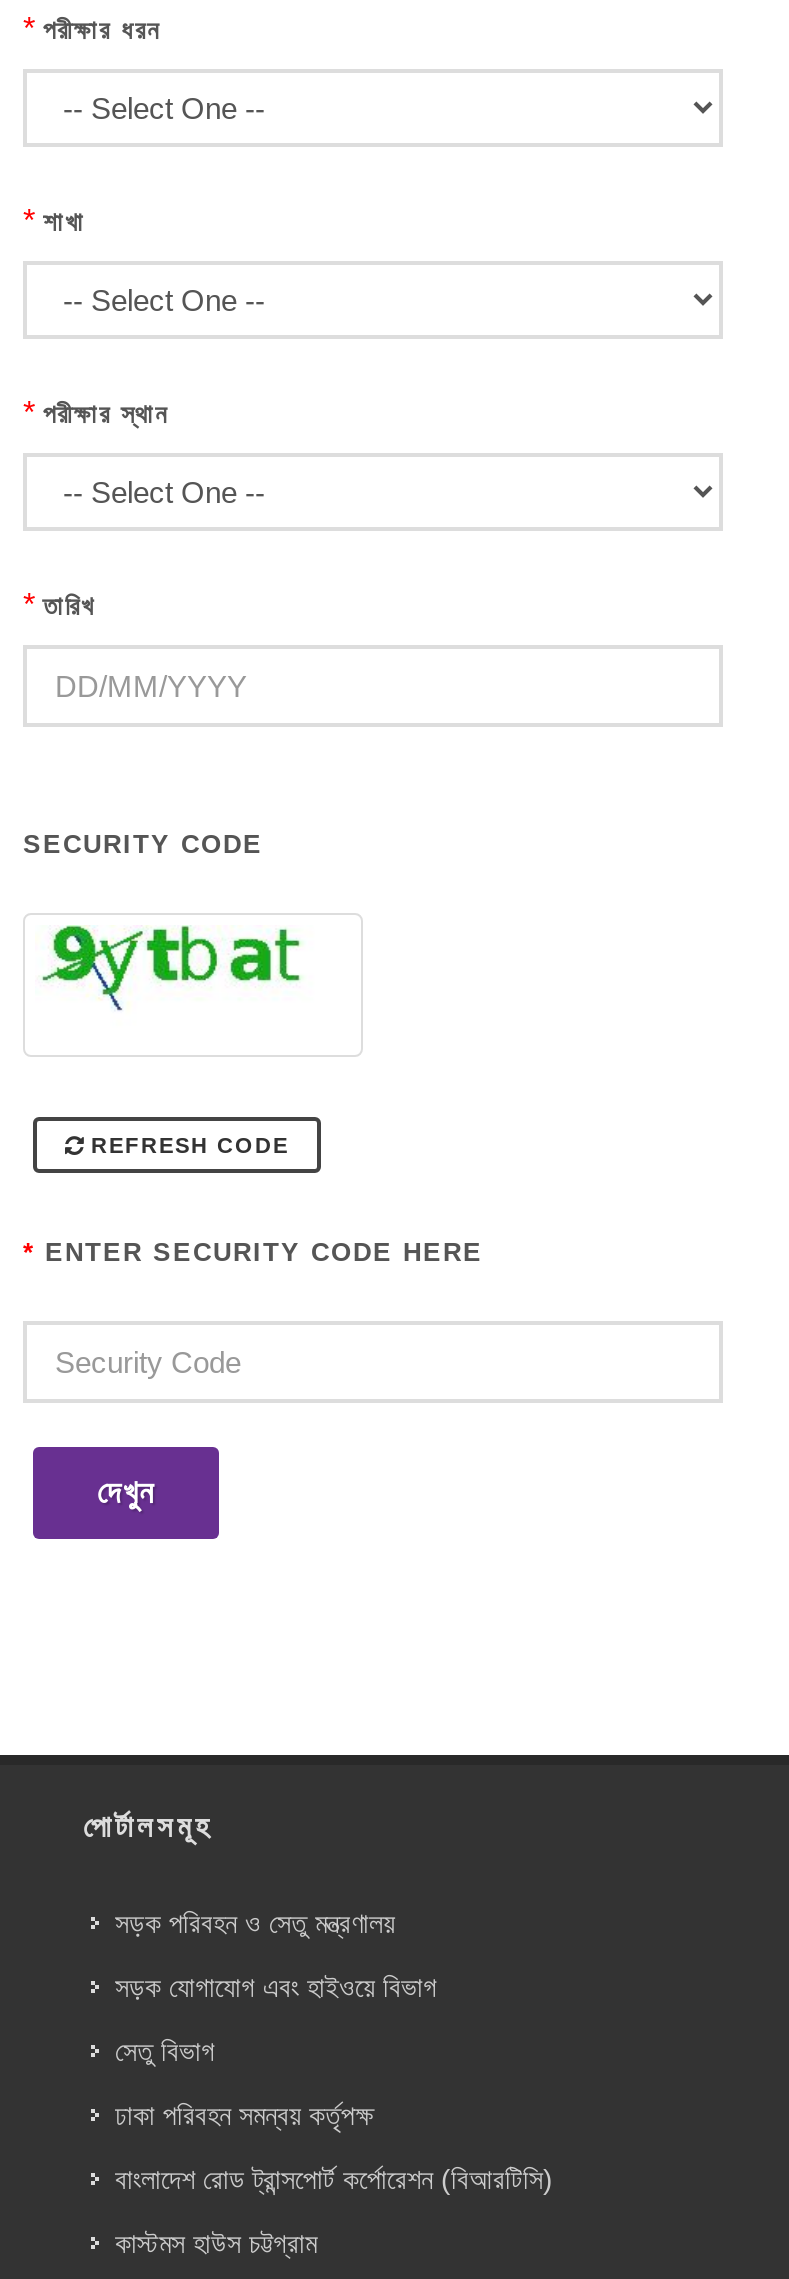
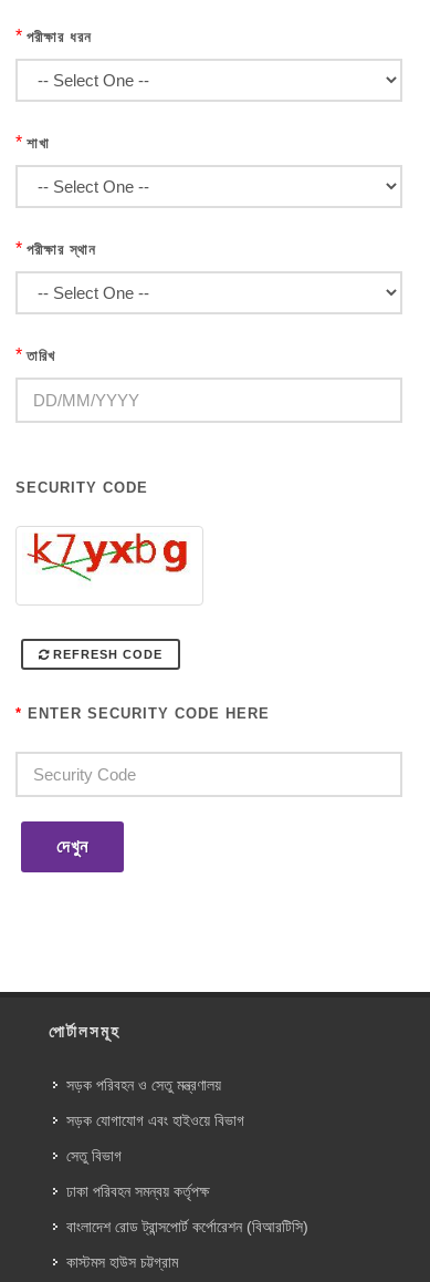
- [image]
+ [image]
